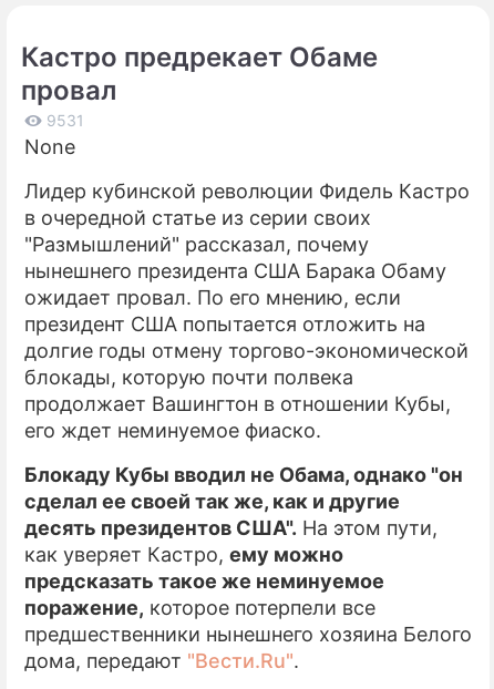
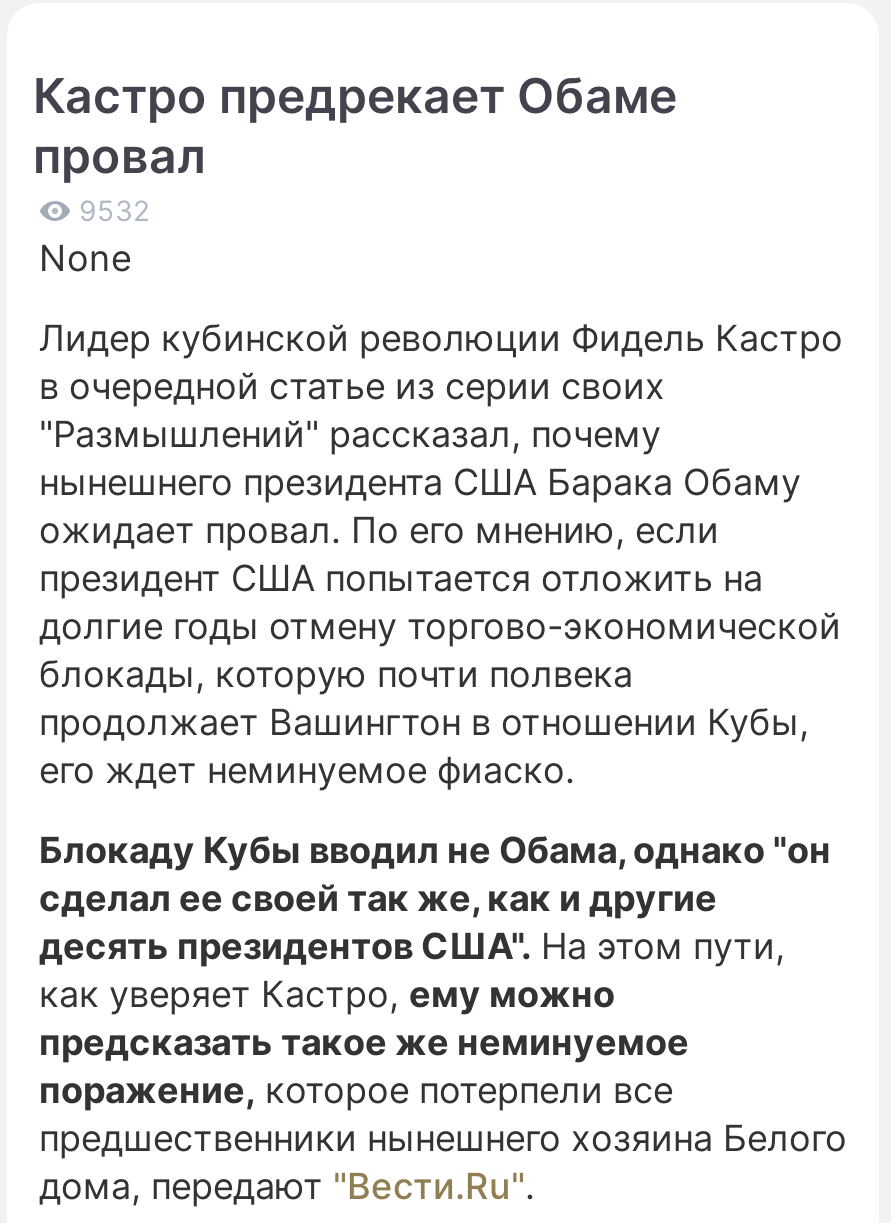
- 9531
+ 9532
